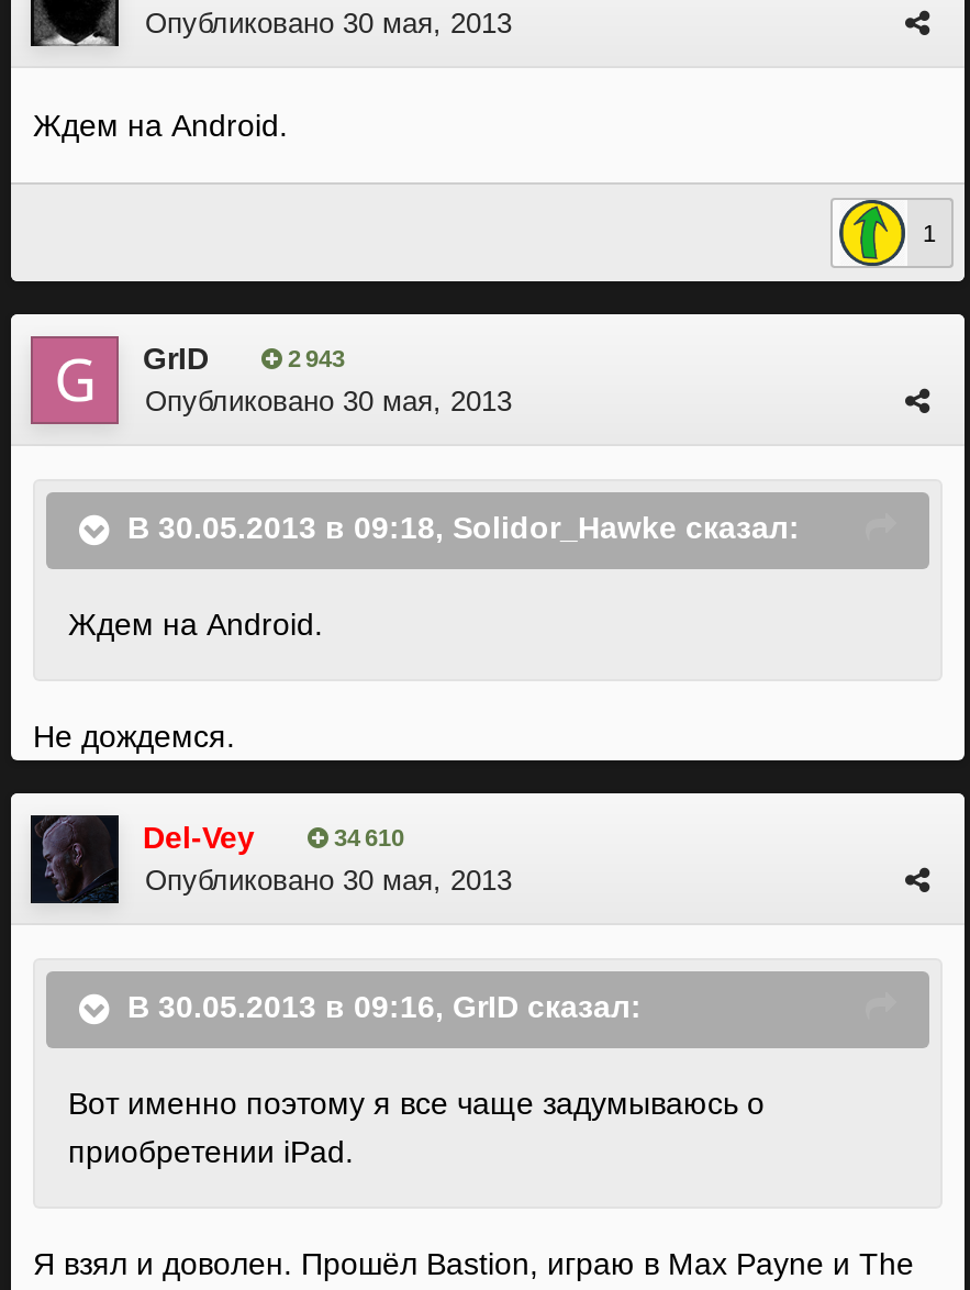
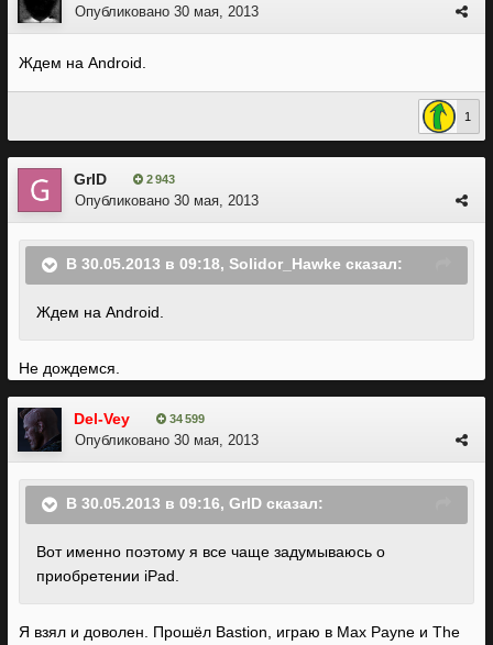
- 34 610
+ 34 599
